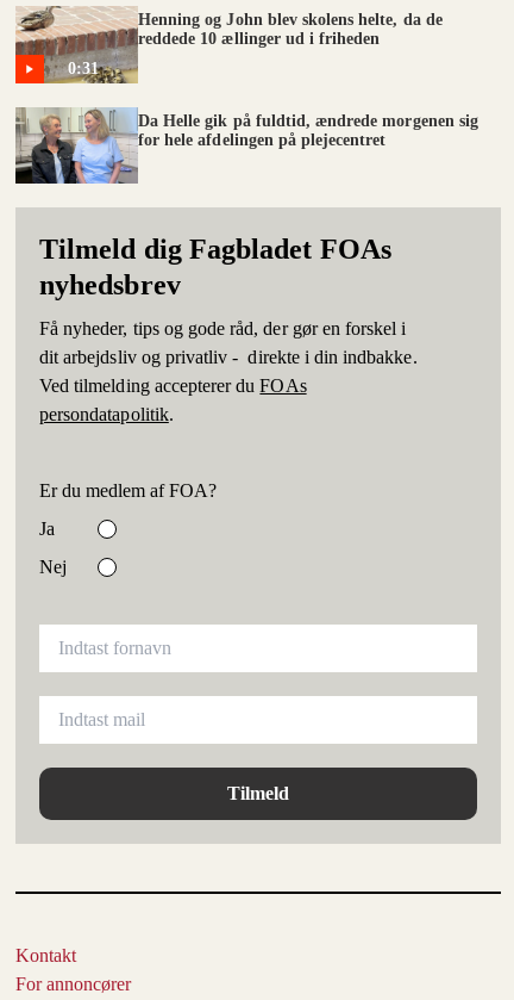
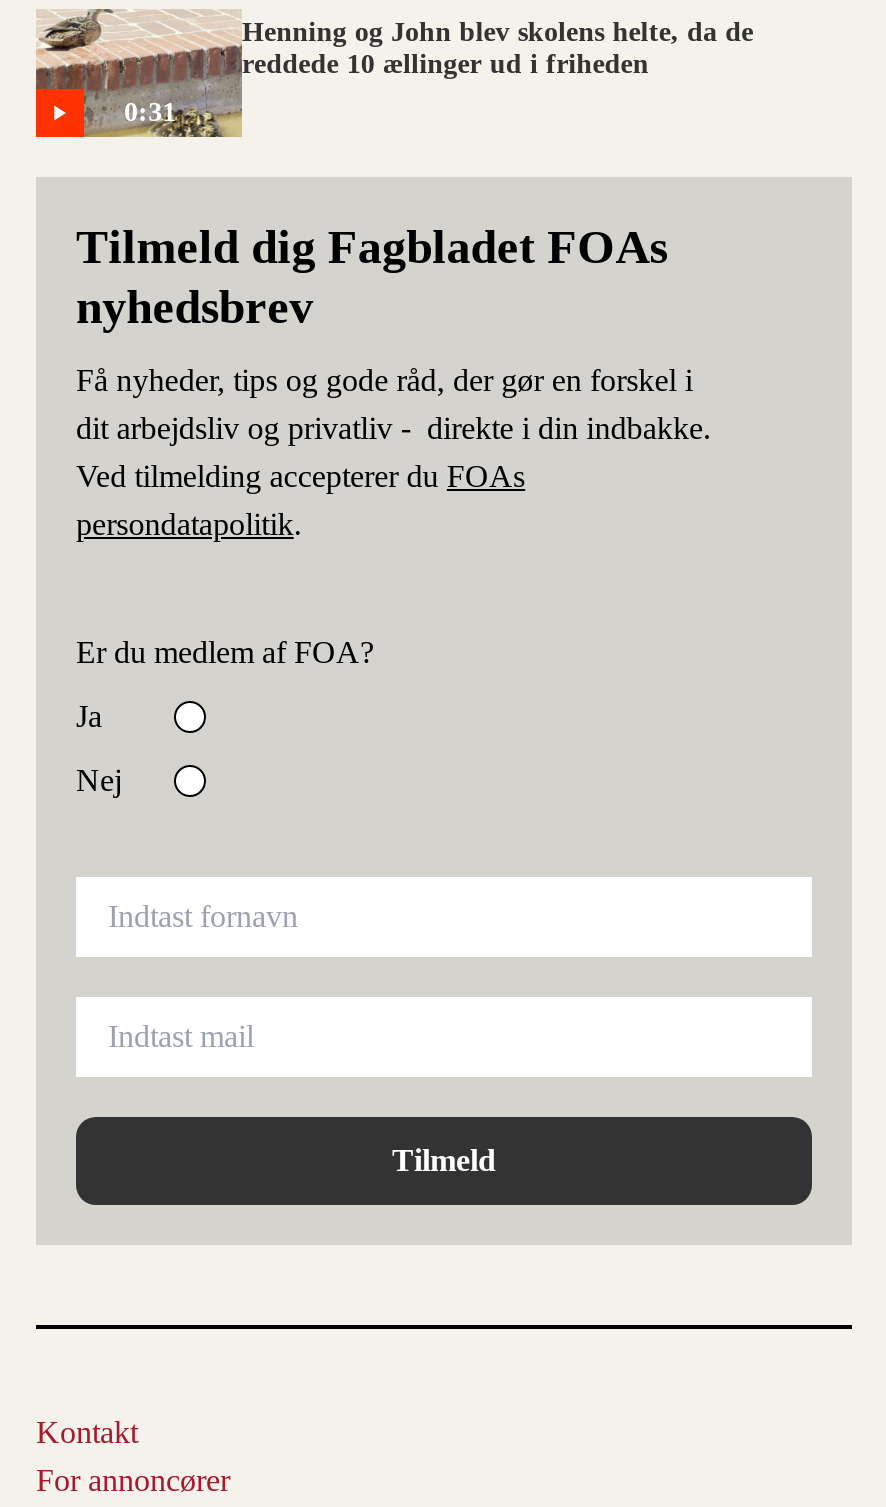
- [image]
- Da Helle gik på fuldtid, ændrede morgenen sig
- for hele afdelingen på plejecentret
